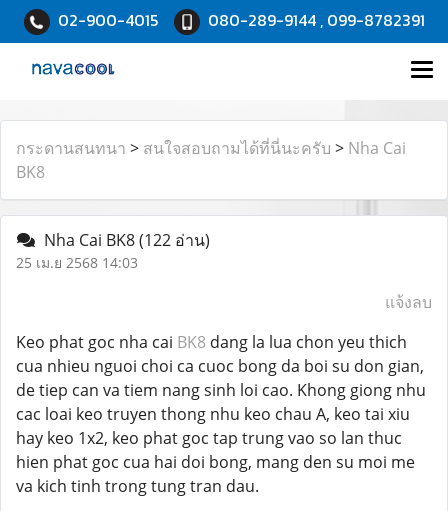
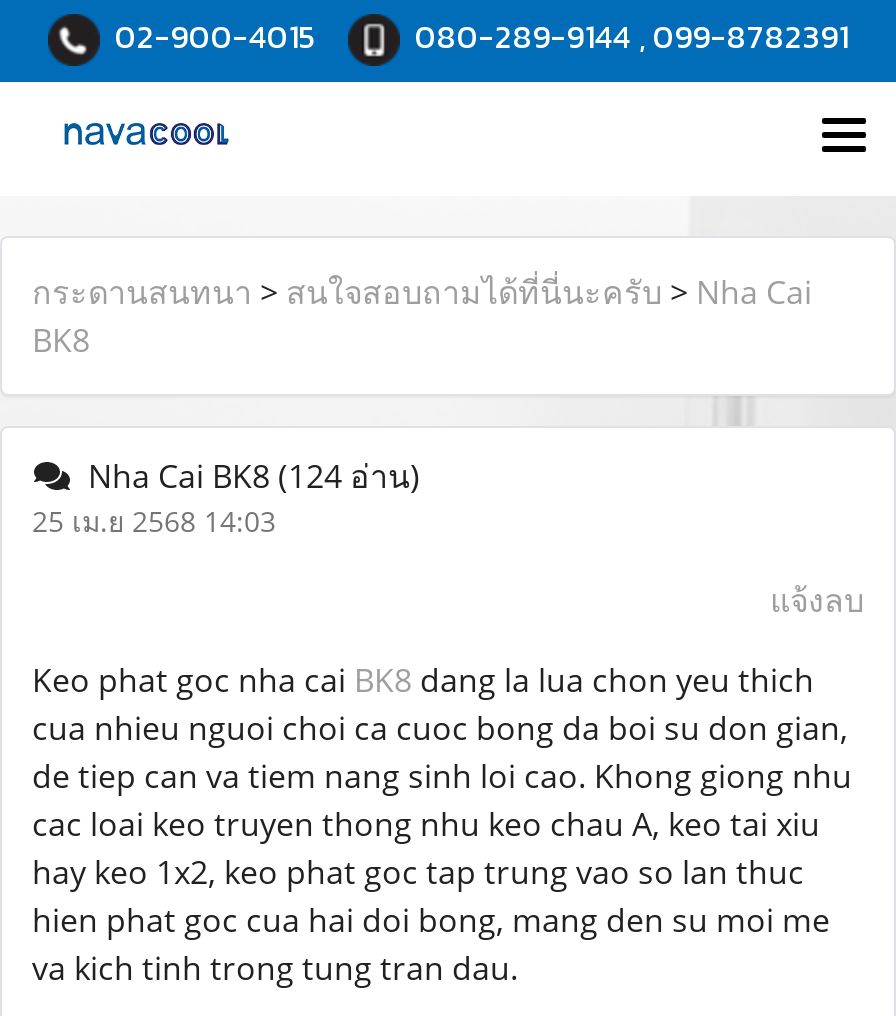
- Nha Cai BK8 (122 อ่าน)
+ Nha Cai BK8 (124 อ่าน)
